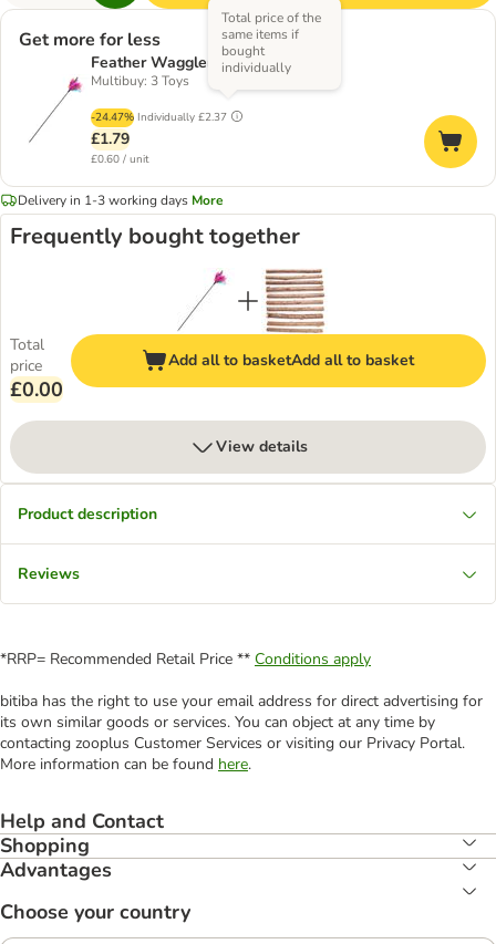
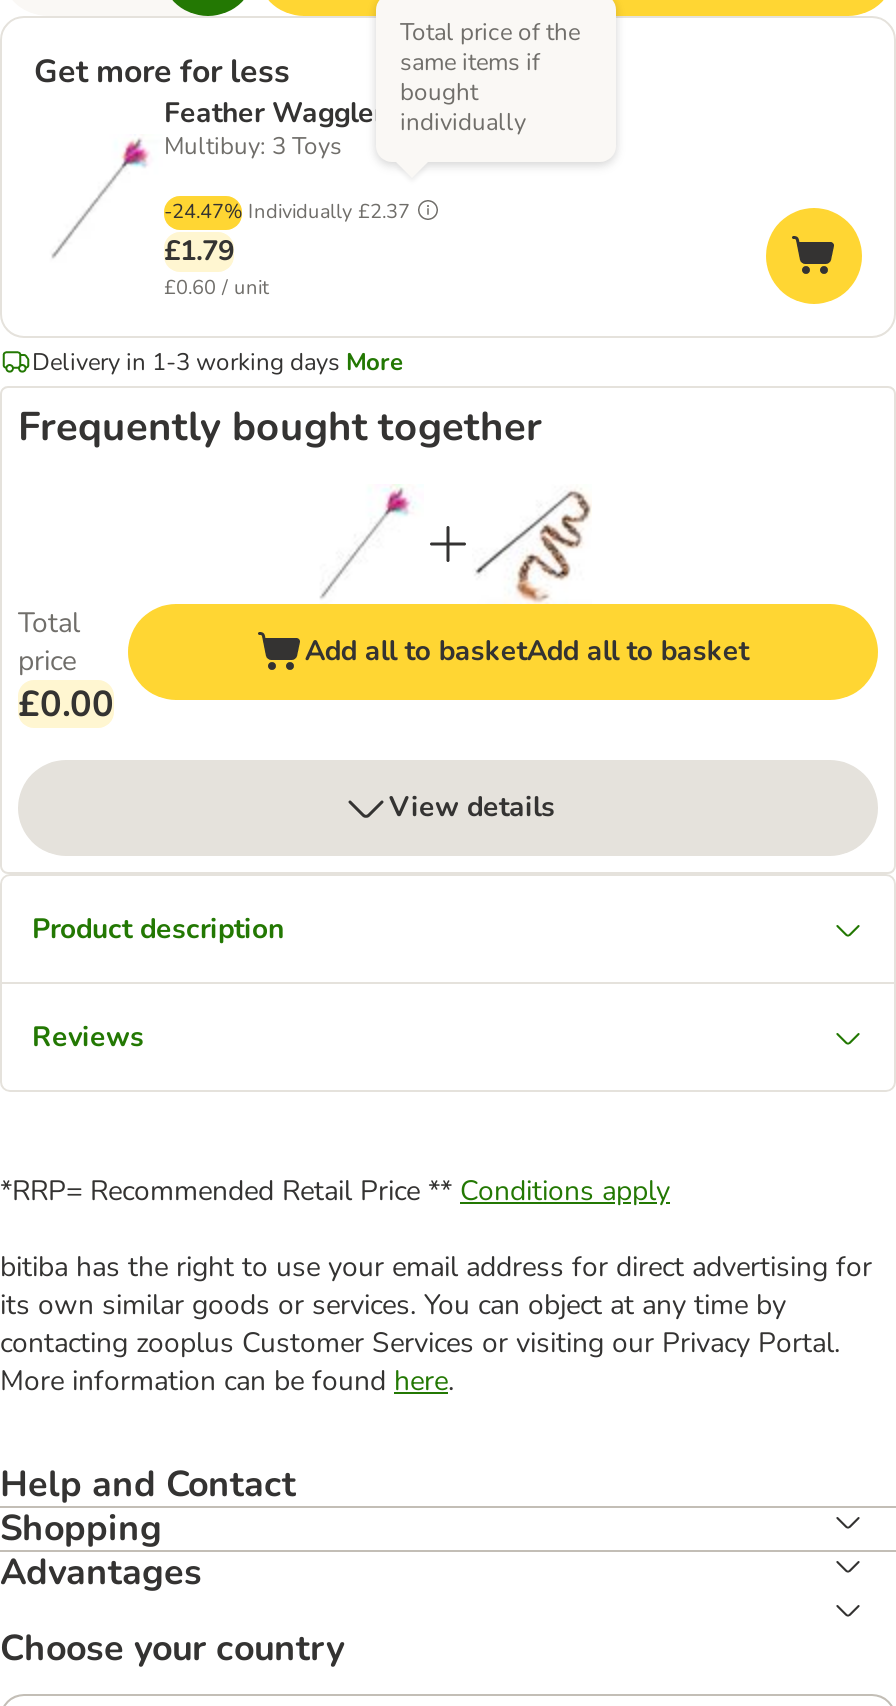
- [image]
+ [image]
